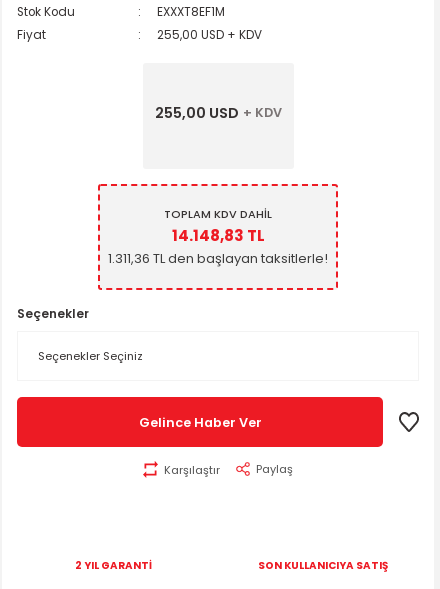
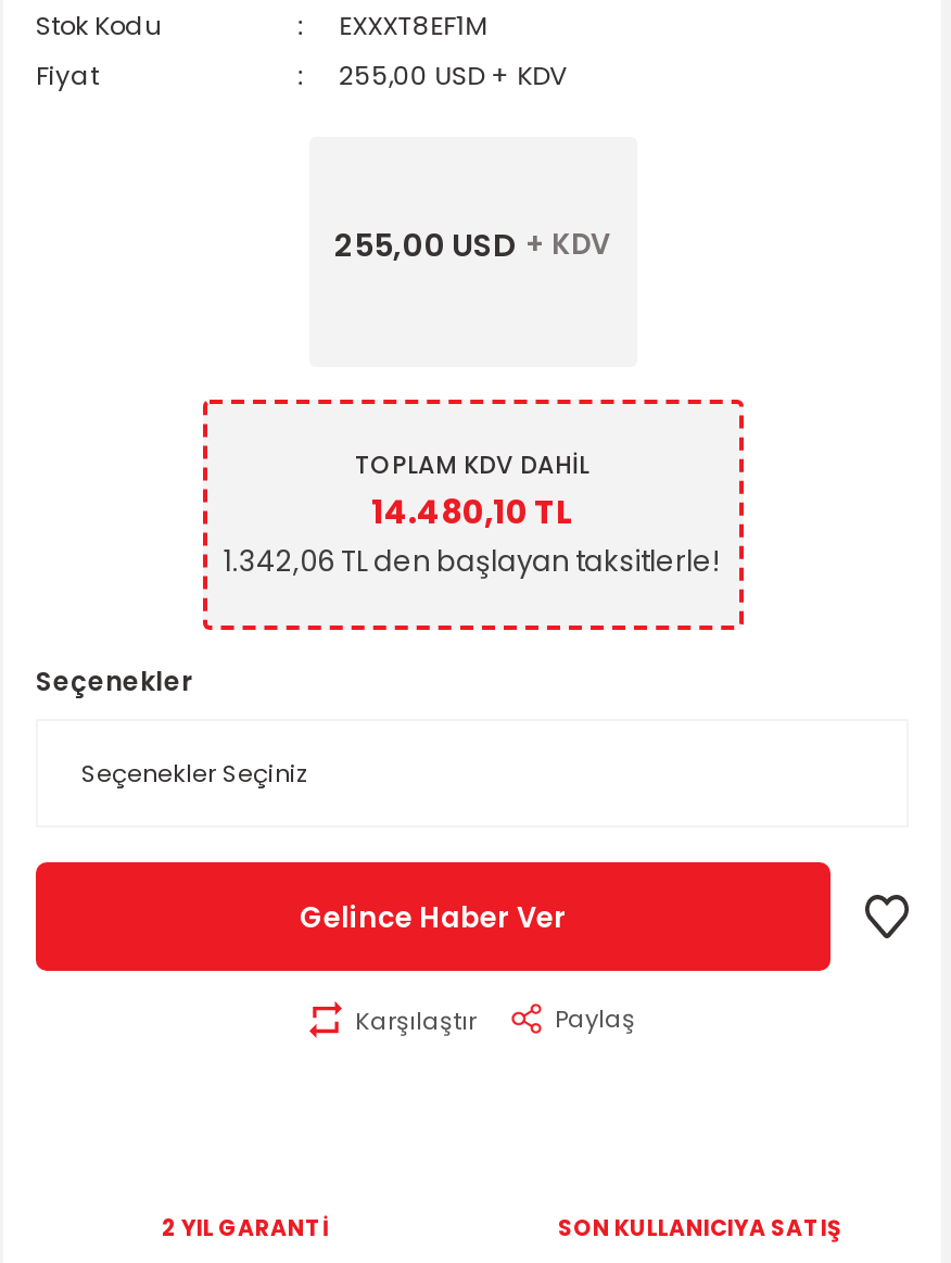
- 14.148,83 TL
+ 14.480,10 TL

- 1.311,36 TL den başlayan taksitlerle!
+ 1.342,06 TL den başlayan taksitlerle!
